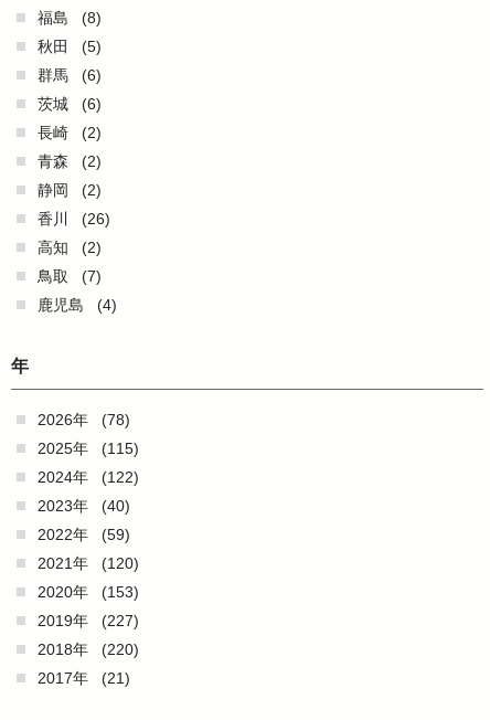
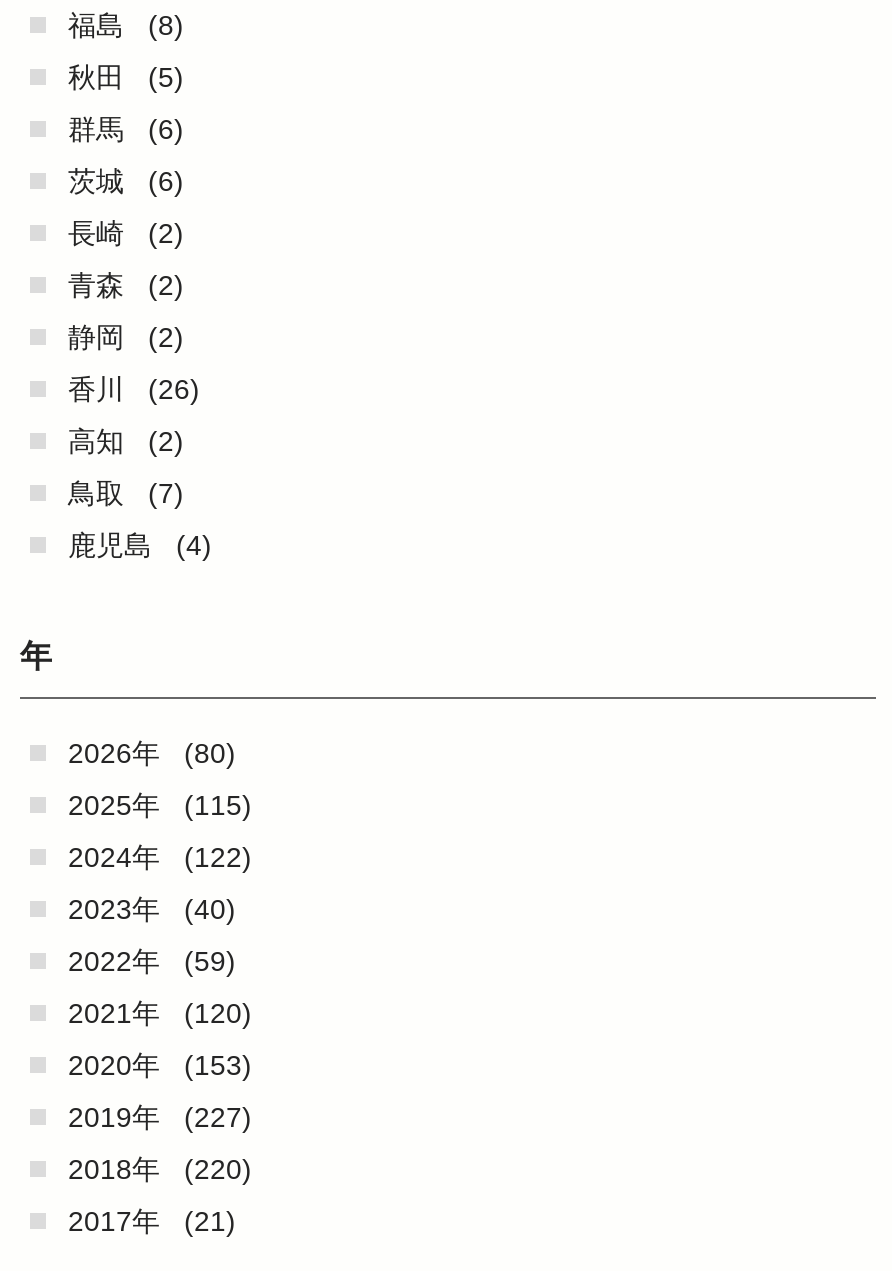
- 2026年 (78)
+ 2026年 (80)
